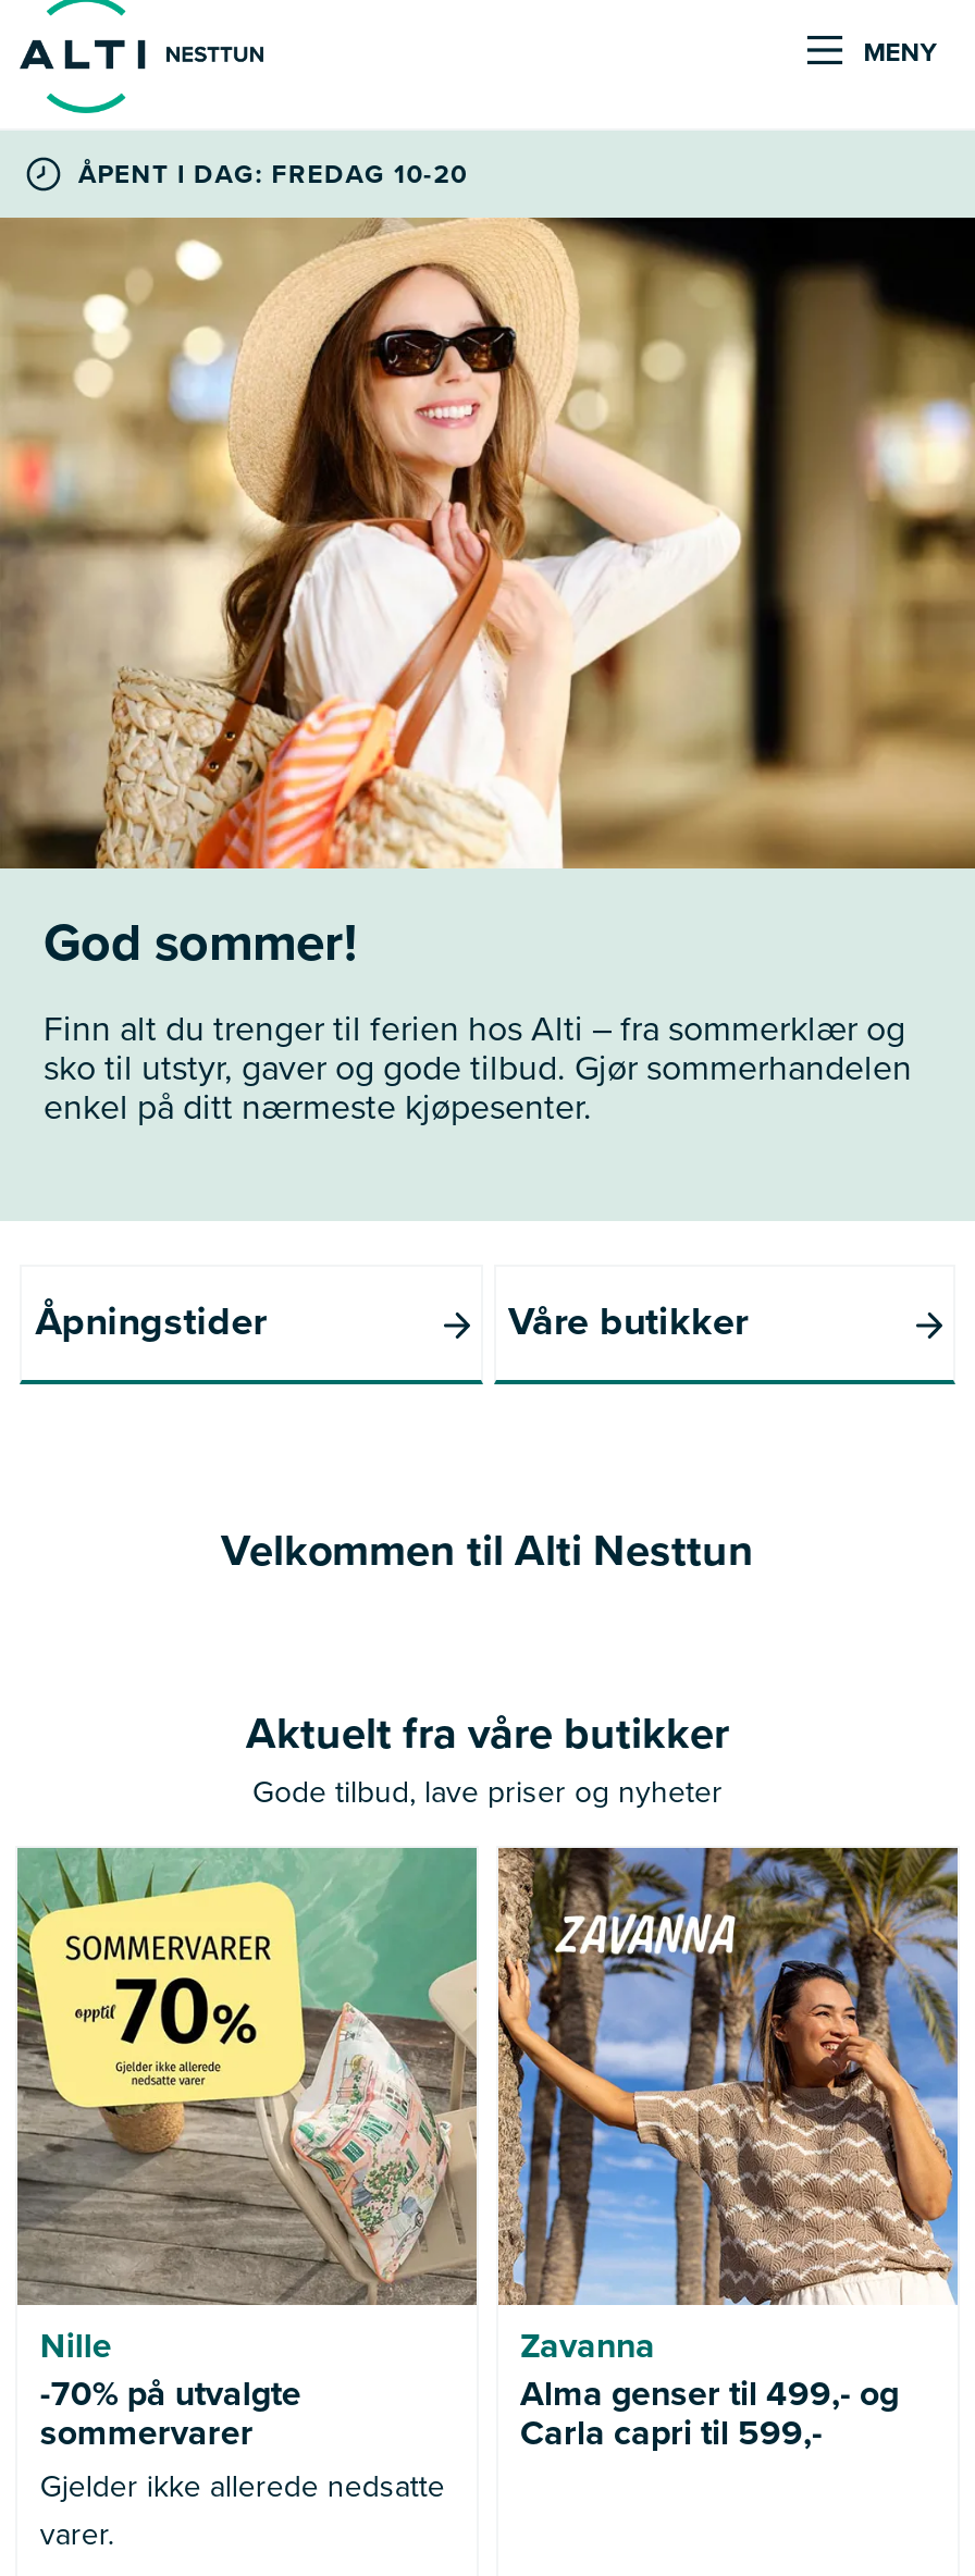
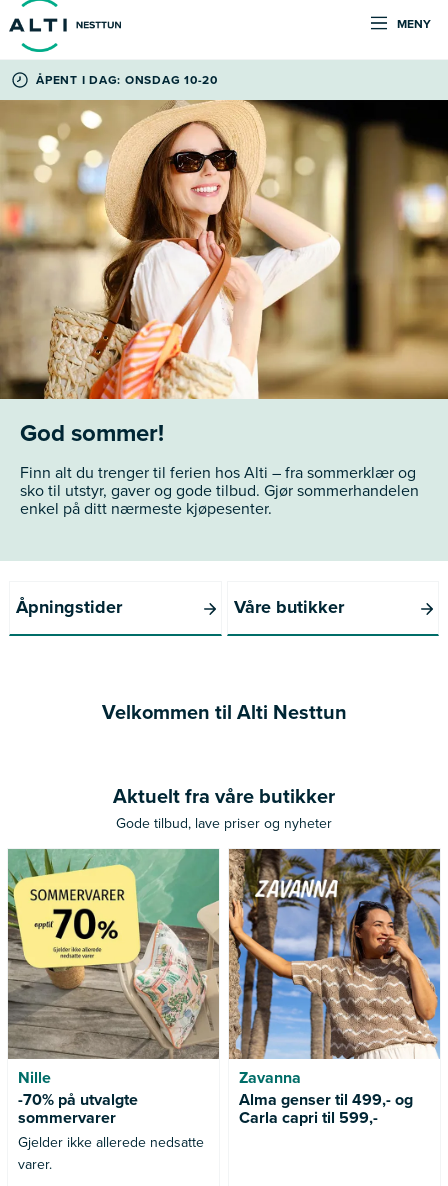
- ÅPENT I DAG: FREDAG 10-20
+ ÅPENT I DAG: ONSDAG 10-20
